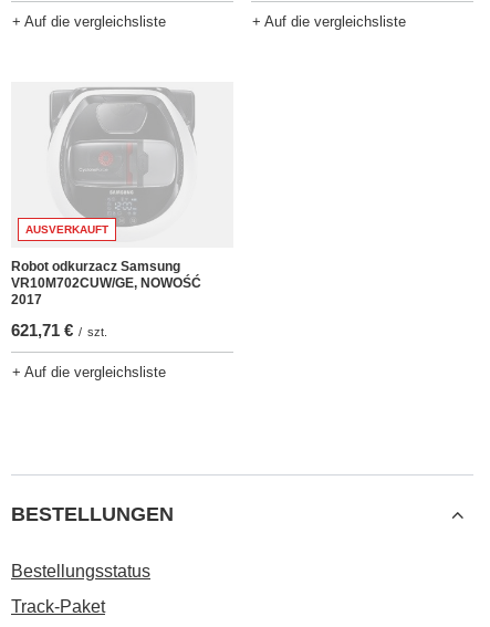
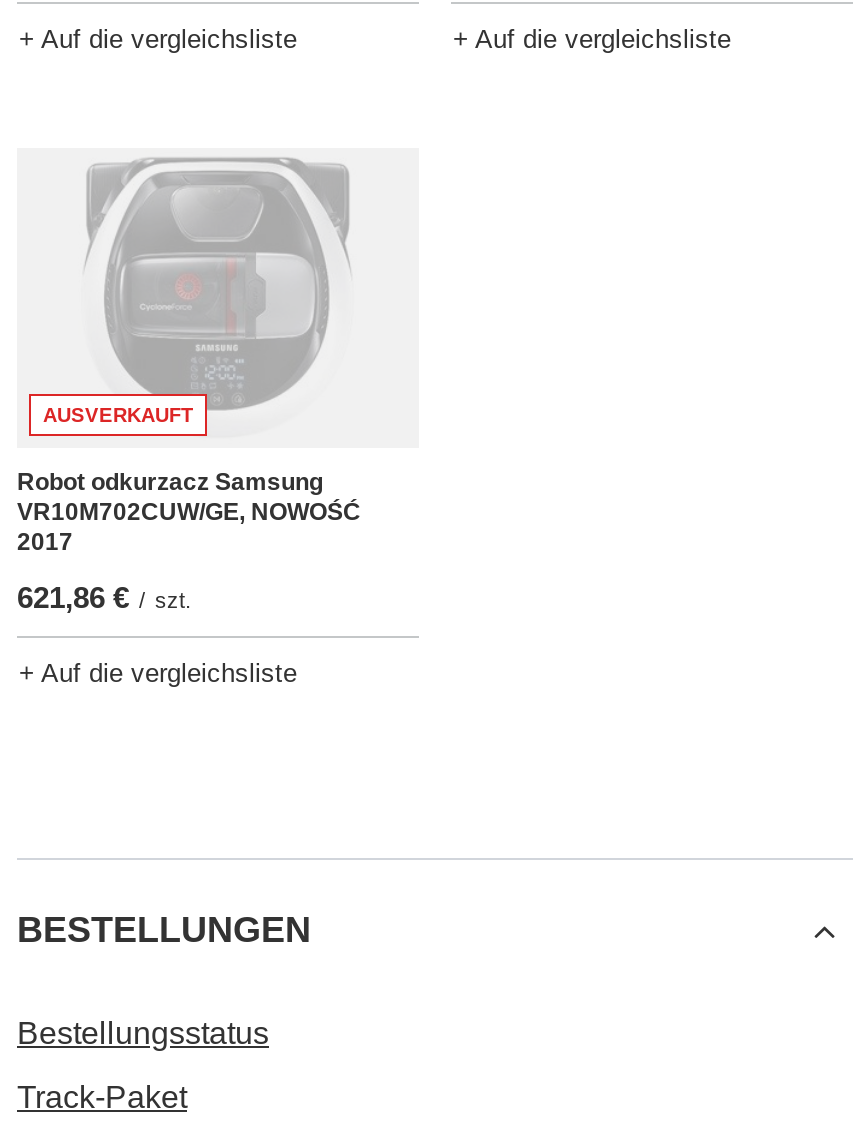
- 621,71 € / szt.
+ 621,86 € / szt.
